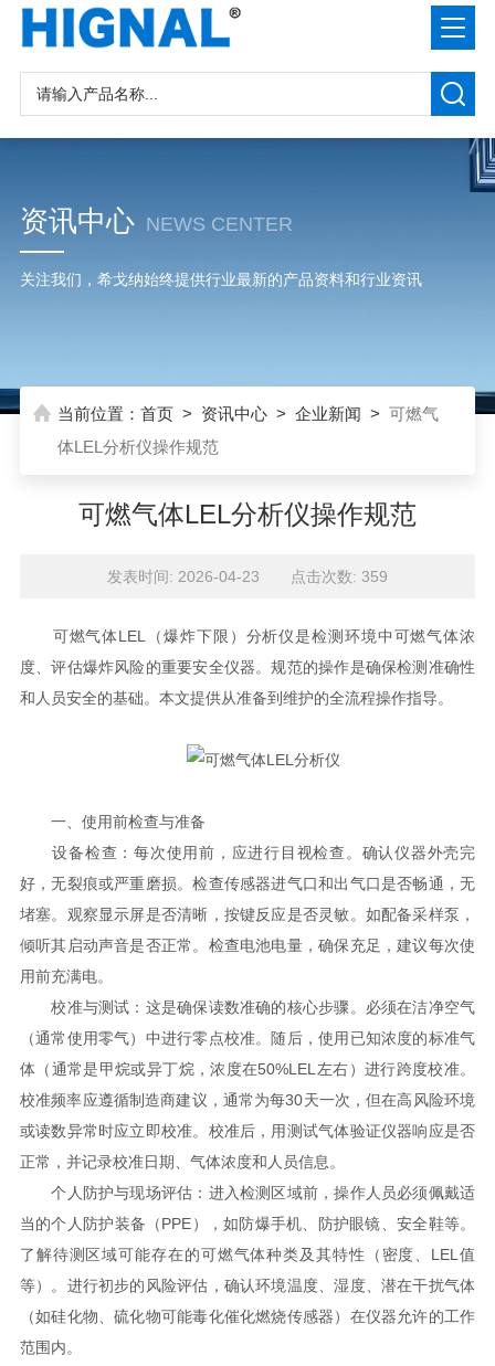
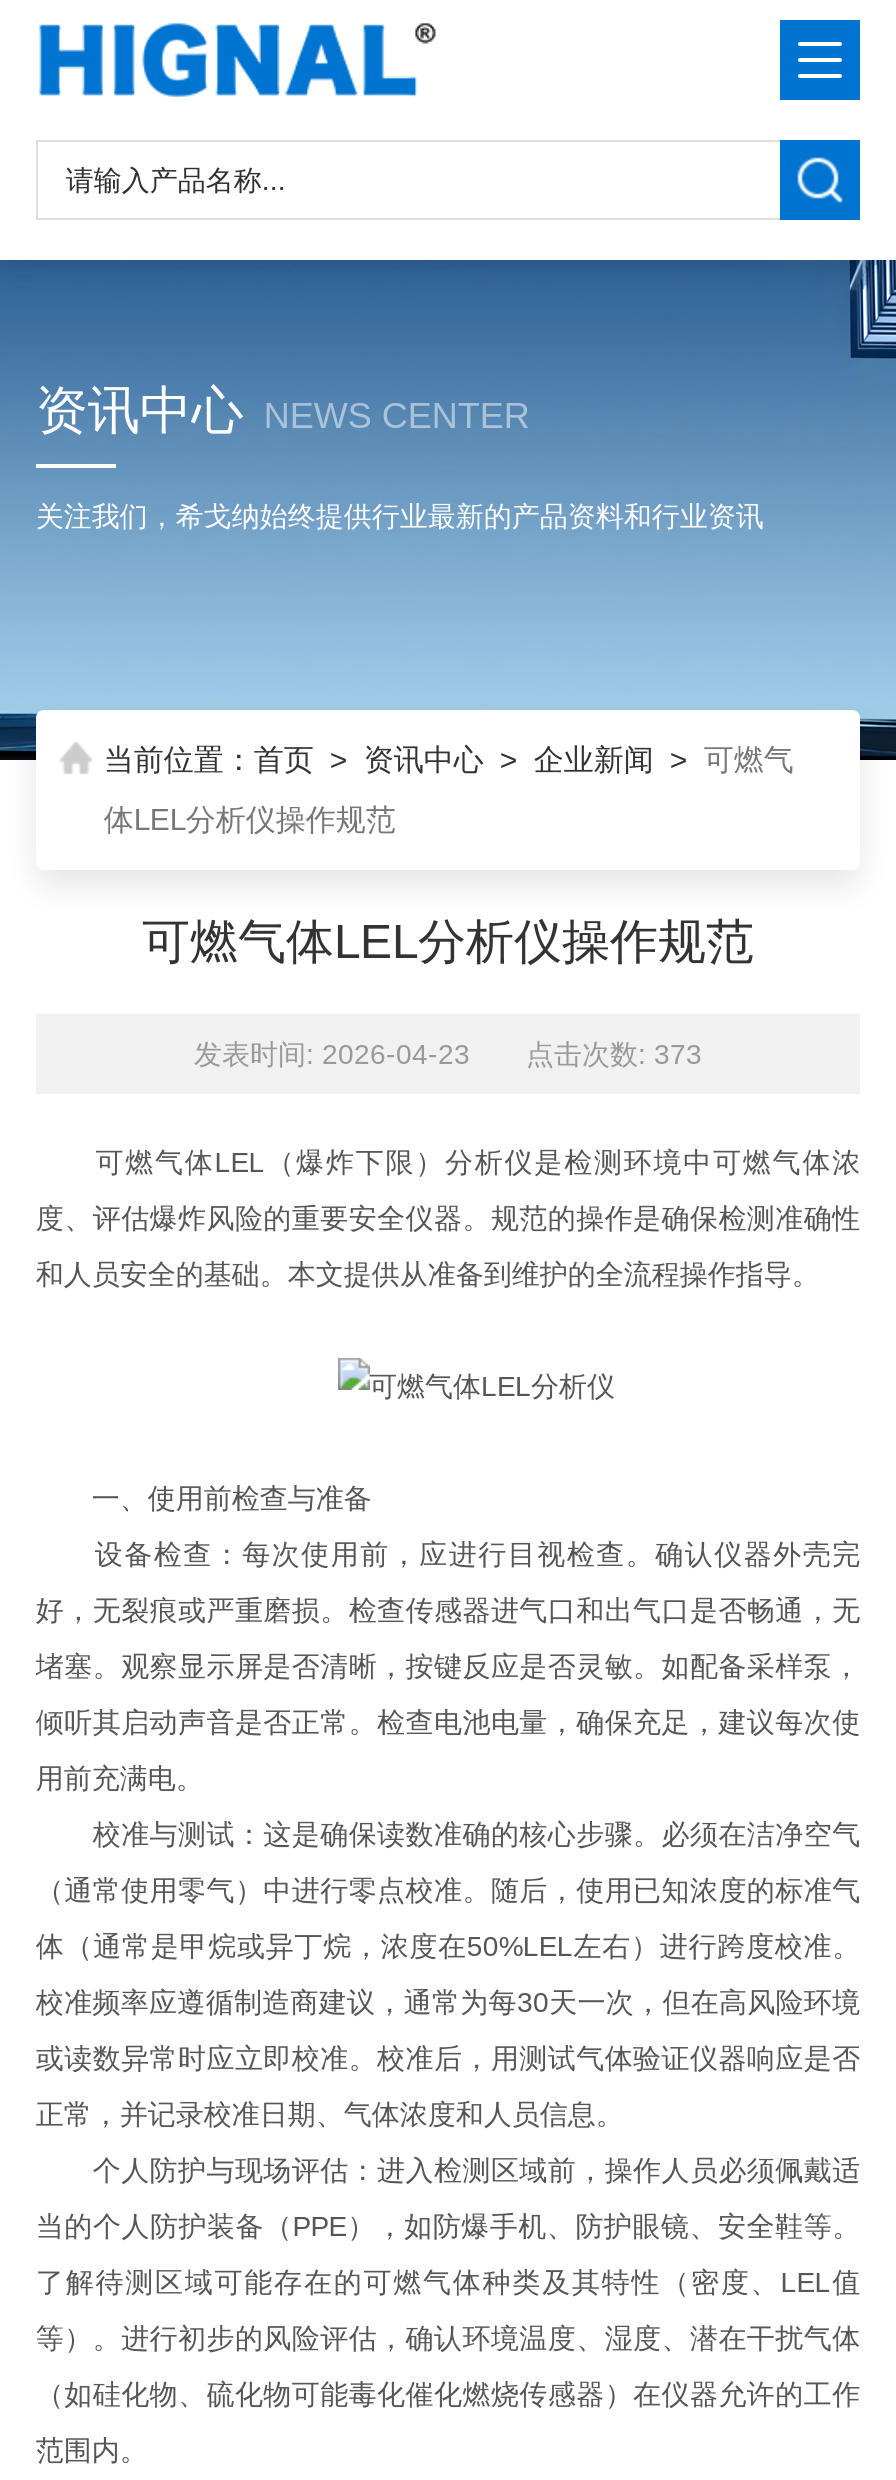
- 发表时间: 2026-04-23 点击次数: 359
+ 发表时间: 2026-04-23 点击次数: 373
